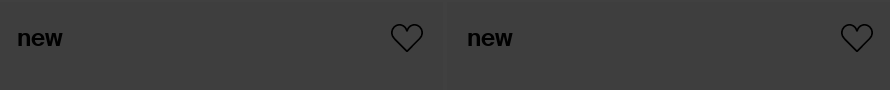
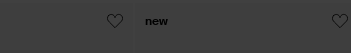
- new
